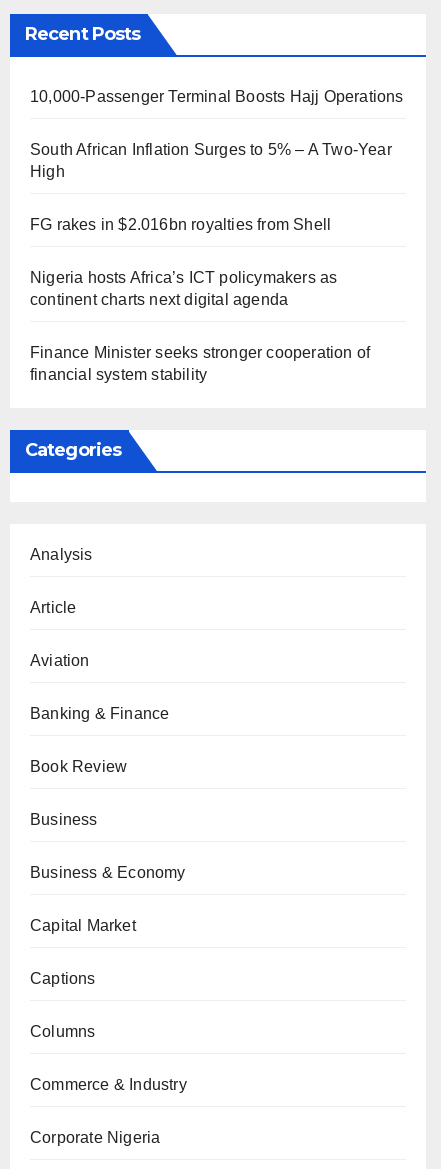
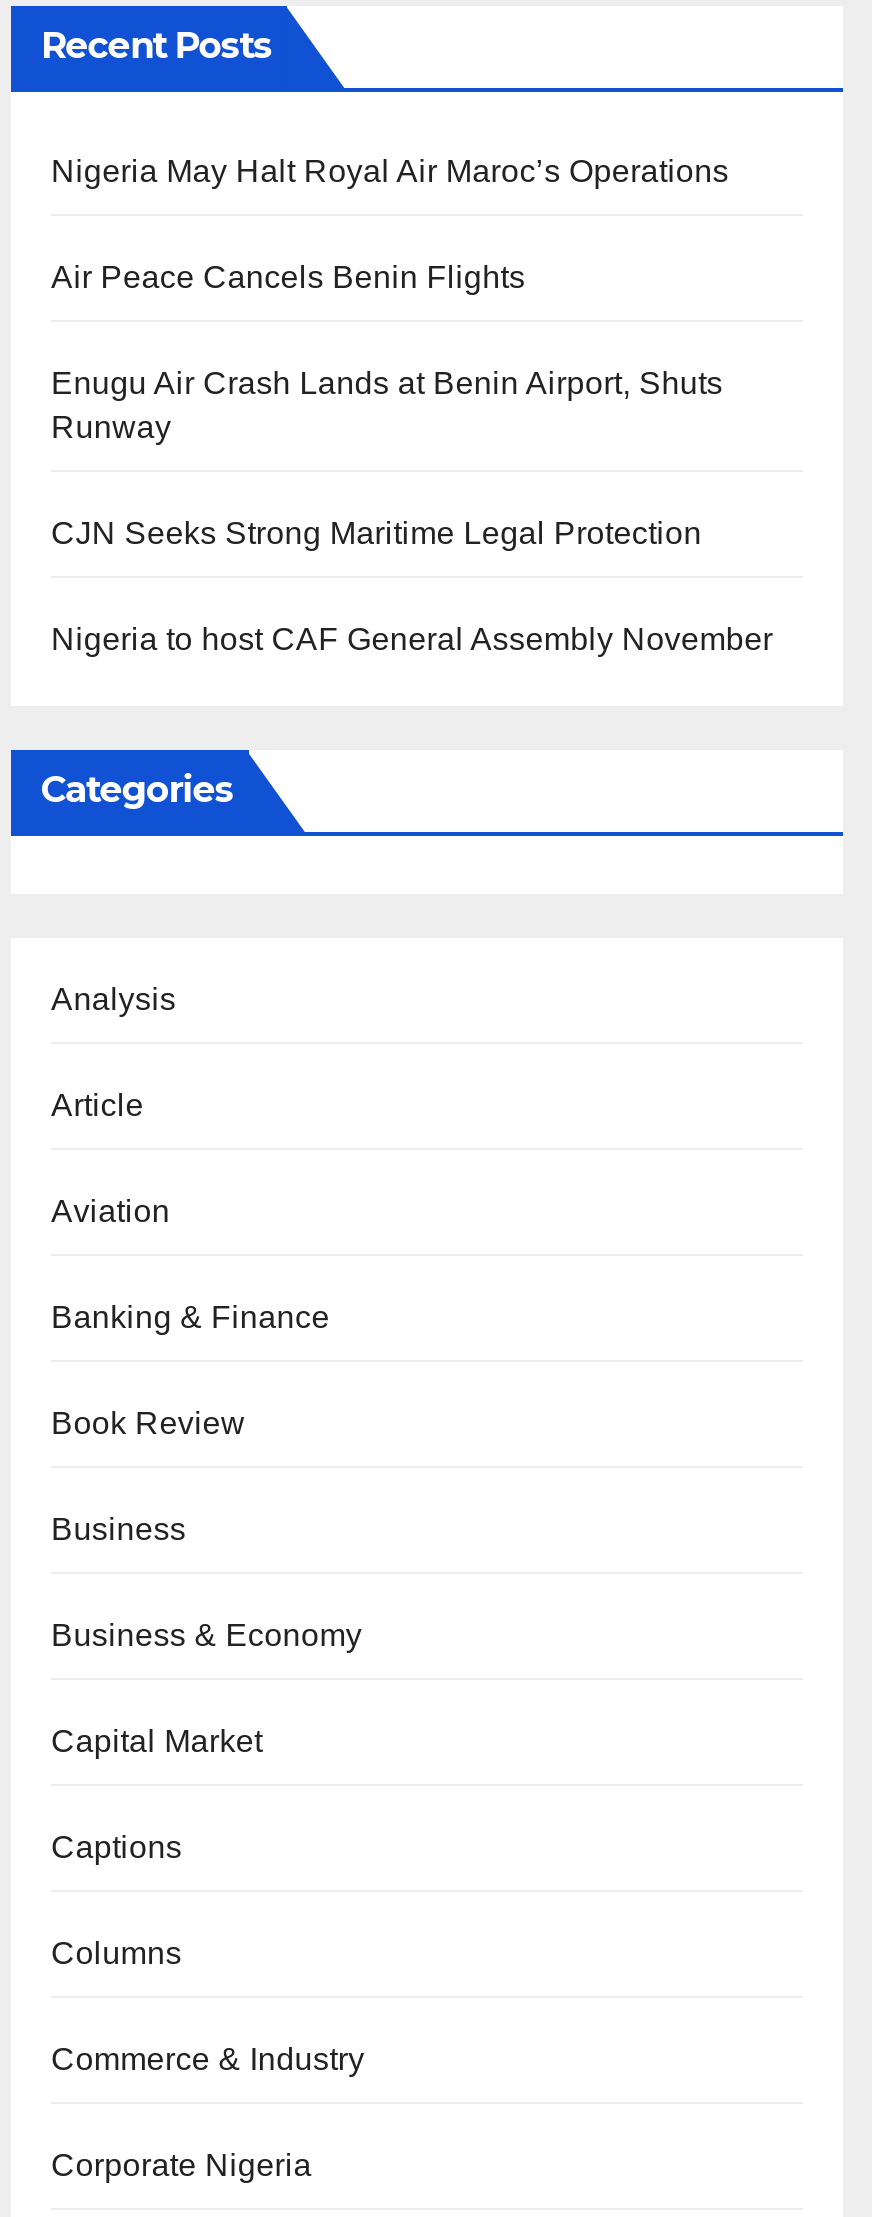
- 10,000-Passenger Terminal Boosts Hajj Operations
+ Nigeria May Halt Royal Air Maroc’s Operations

- South African Inflation Surges to 5% – A Two-Year
- High
+ Air Peace Cancels Benin Flights

- FG rakes in $2.016bn royalties from Shell
+ Enugu Air Crash Lands at Benin Airport, Shuts
+ Runway

- Nigeria hosts Africa’s ICT policymakers as
- continent charts next digital agenda
+ CJN Seeks Strong Maritime Legal Protection

- Finance Minister seeks stronger cooperation of
- financial system stability
+ Nigeria to host CAF General Assembly November
